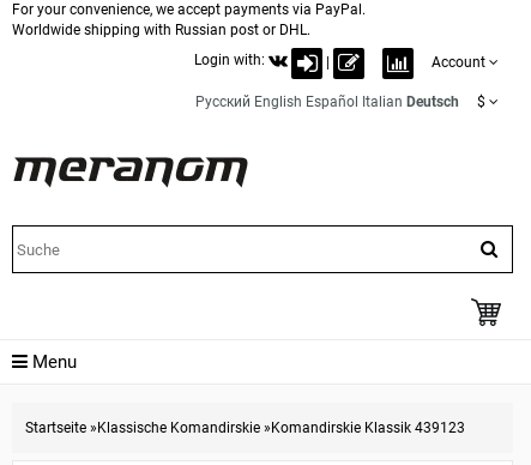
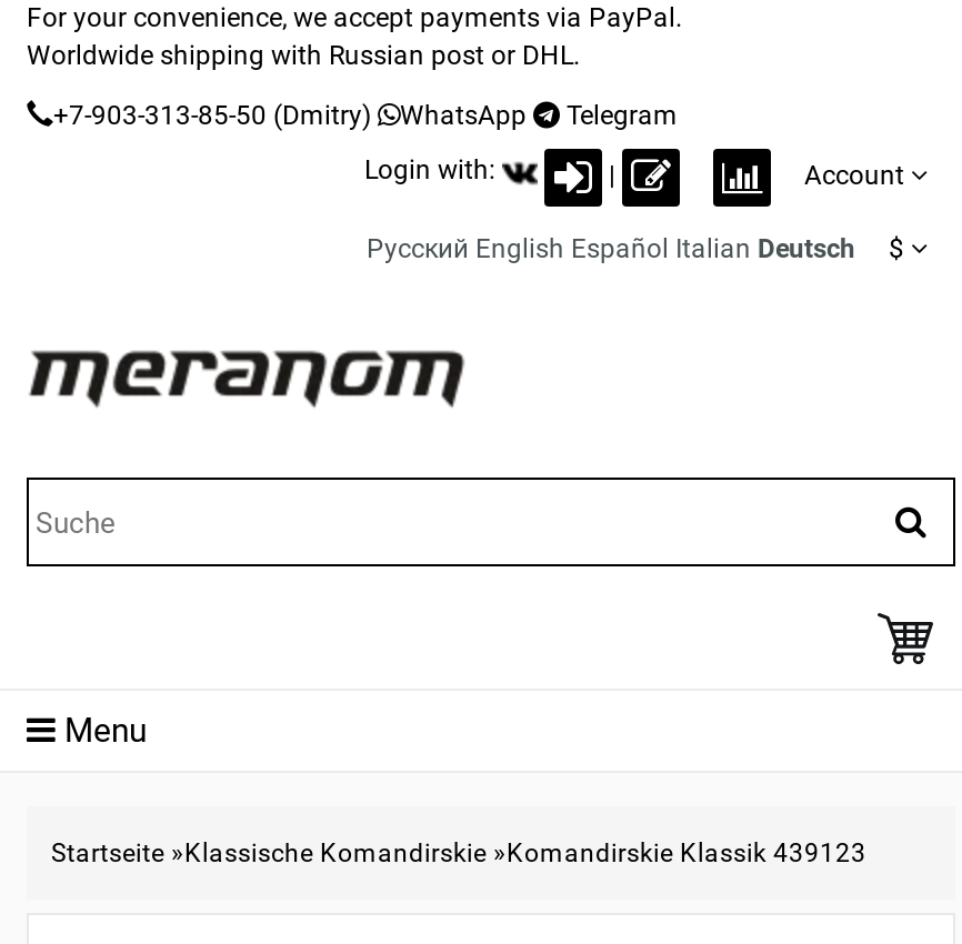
+ +7-903-313-85-50 (Dmitry)
+ WhatsApp
+ Telegram
